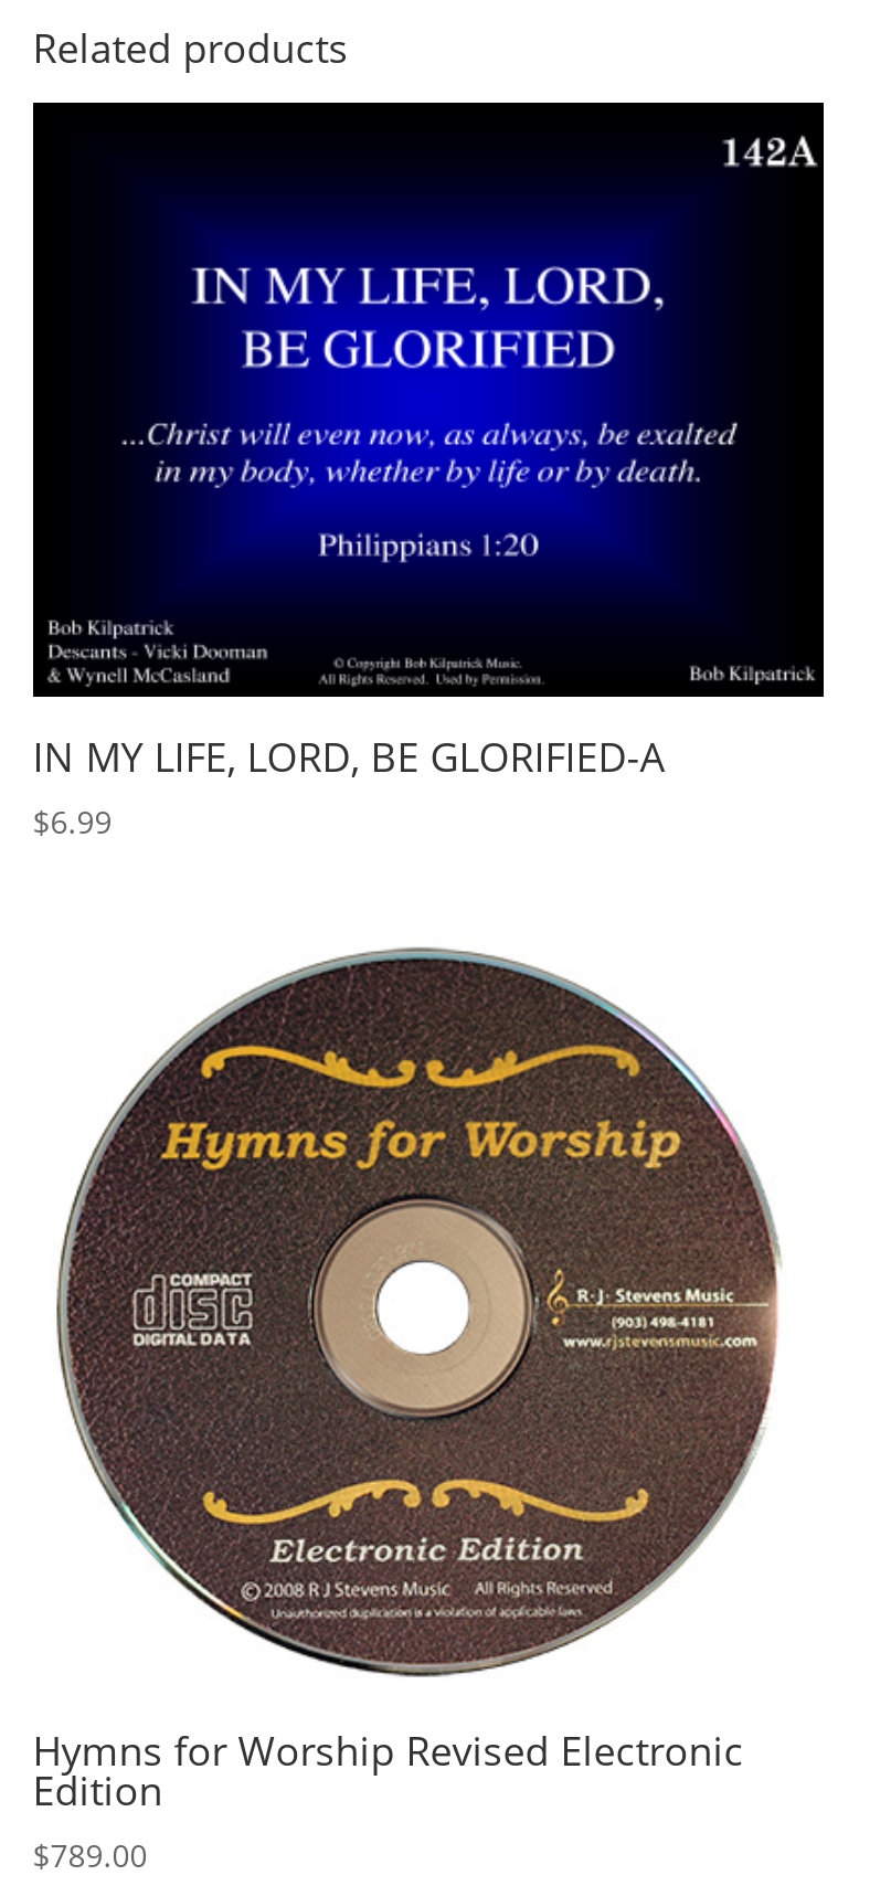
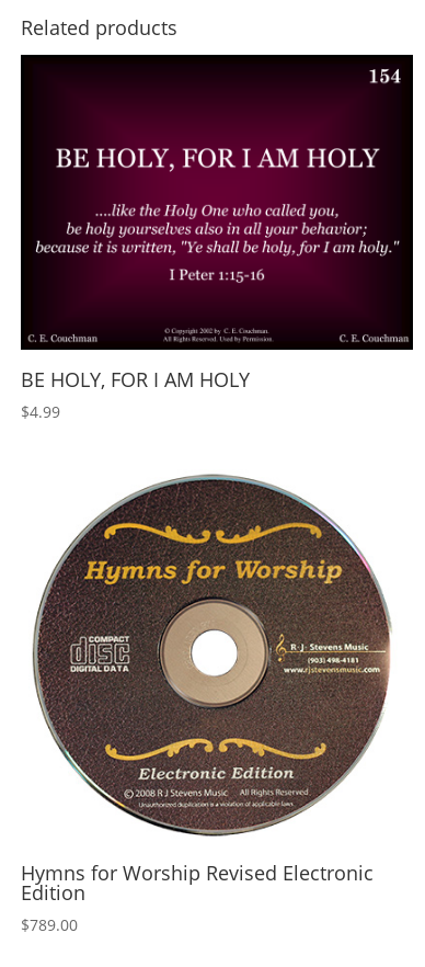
- [image]
- IN MY LIFE, LORD, BE GLORIFIED-A
- $6.99
+ [image]
+ BE HOLY, FOR I AM HOLY
+ $4.99
